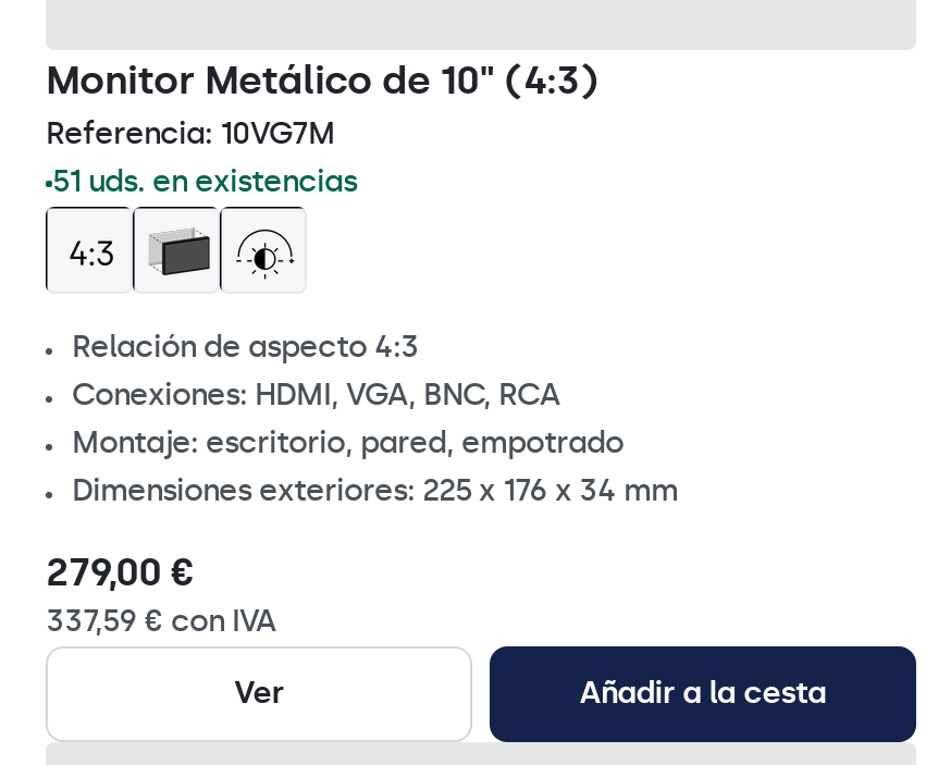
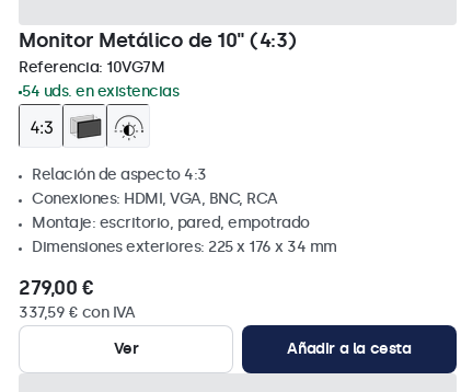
- 51 uds. en existencias
+ 54 uds. en existencias
